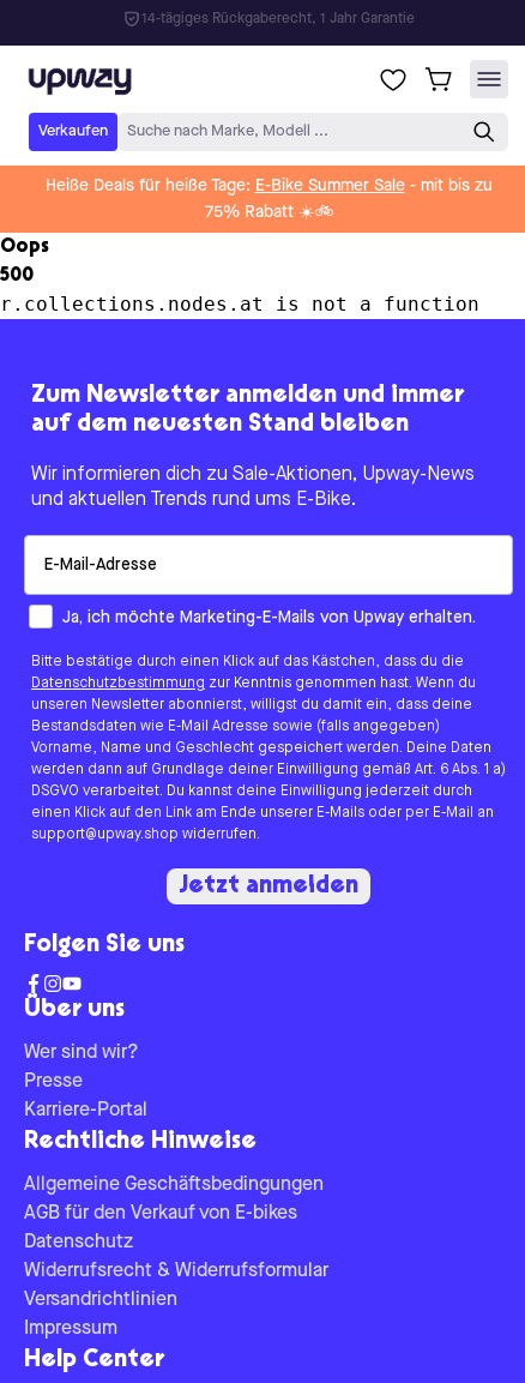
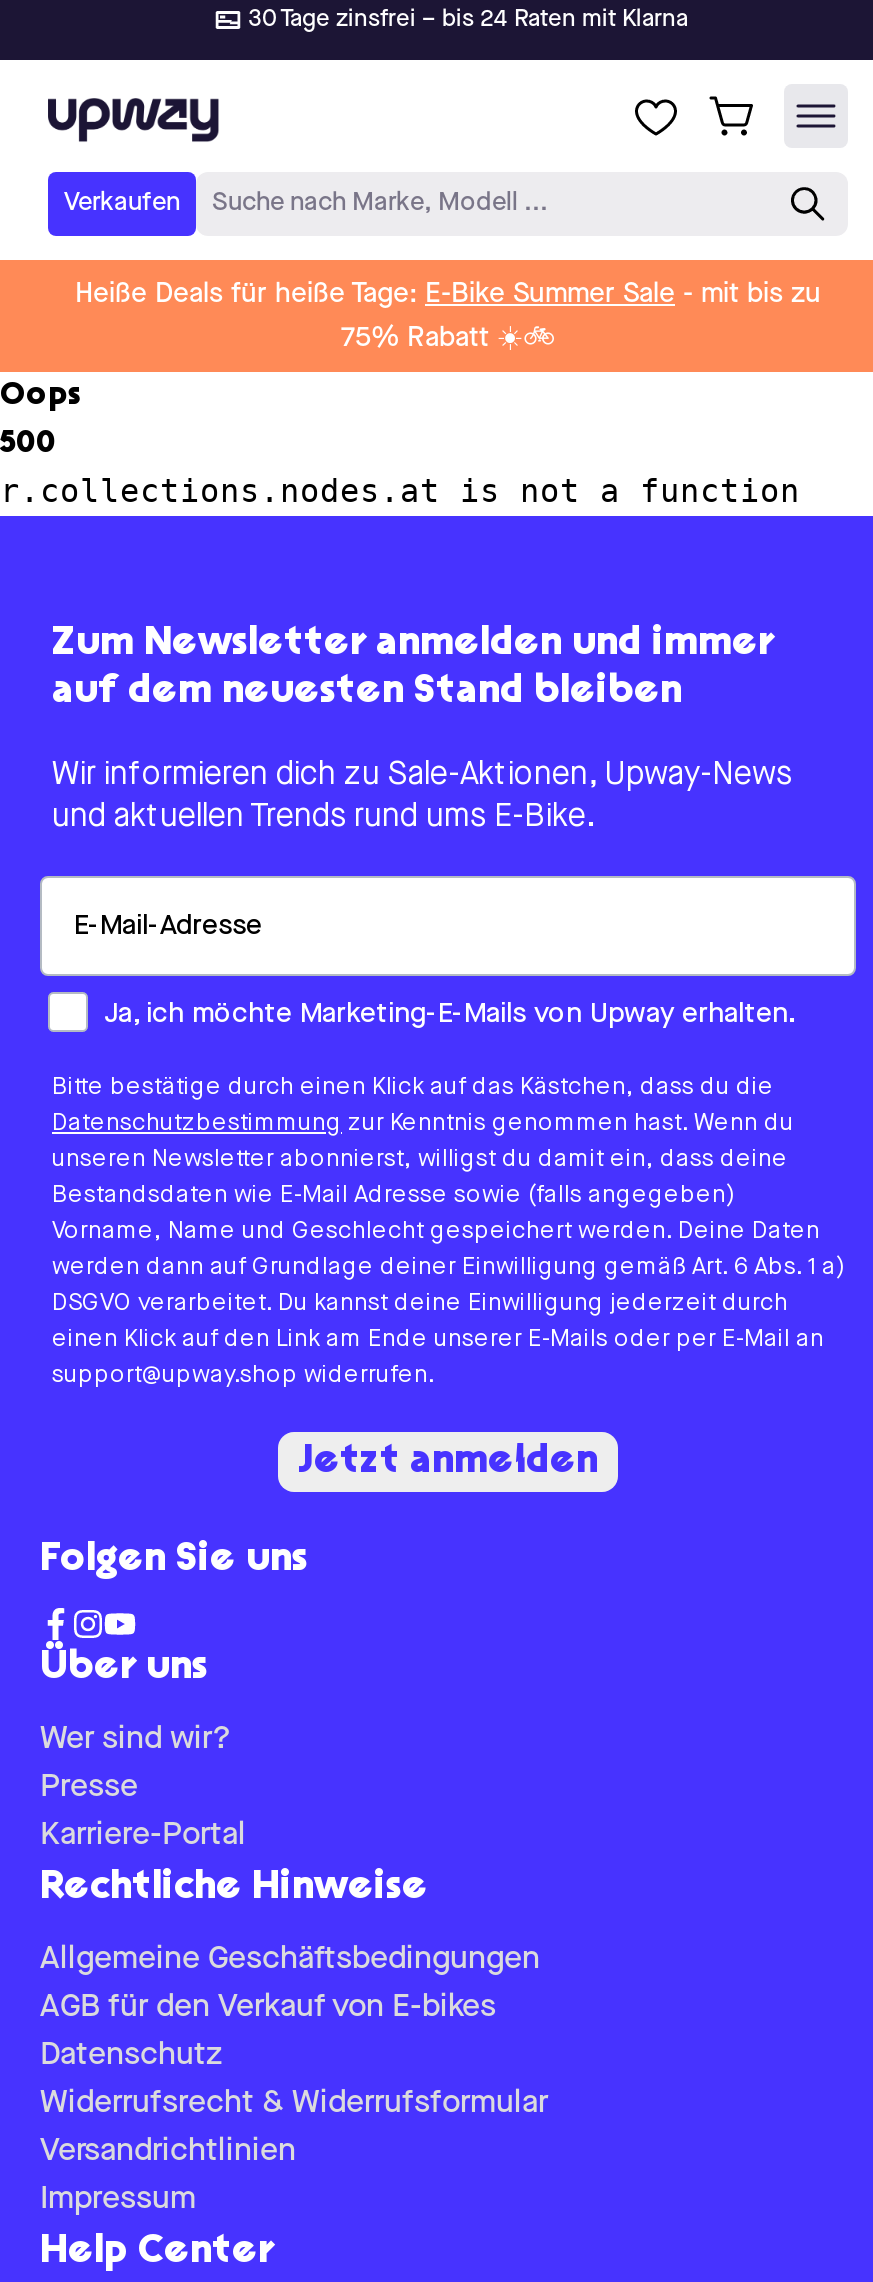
- 14-tägiges Rückgaberecht, 1 Jahr Garantie
+ 30 Tage zinsfrei – bis 24 Raten mit Klarna
